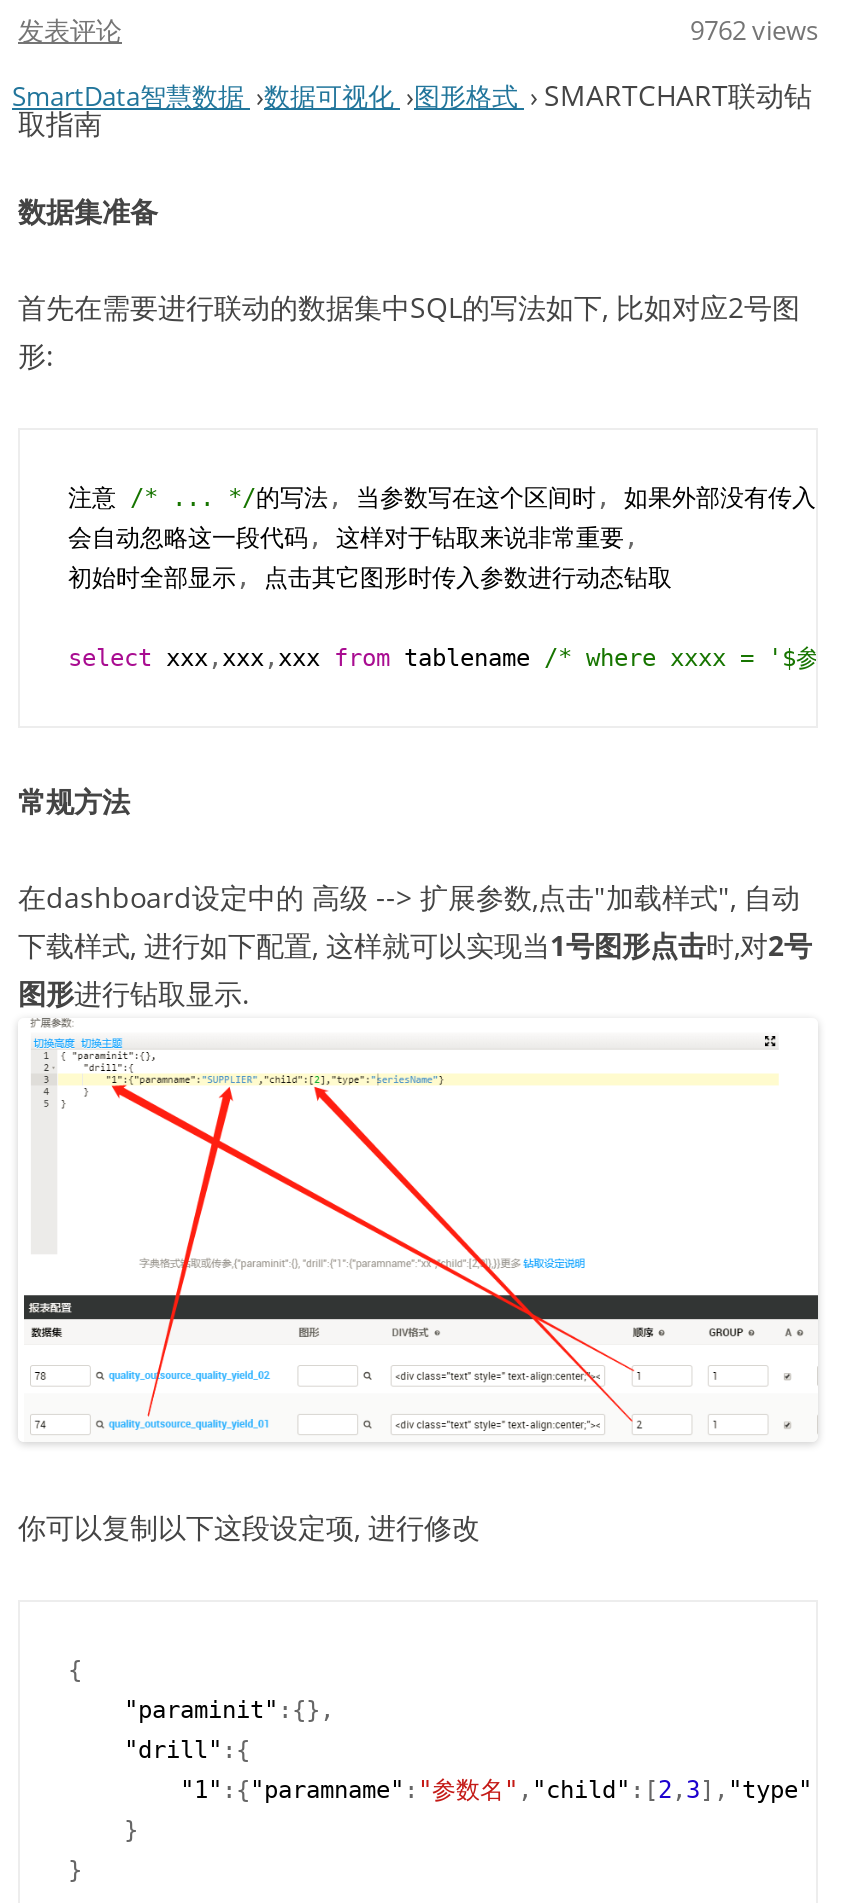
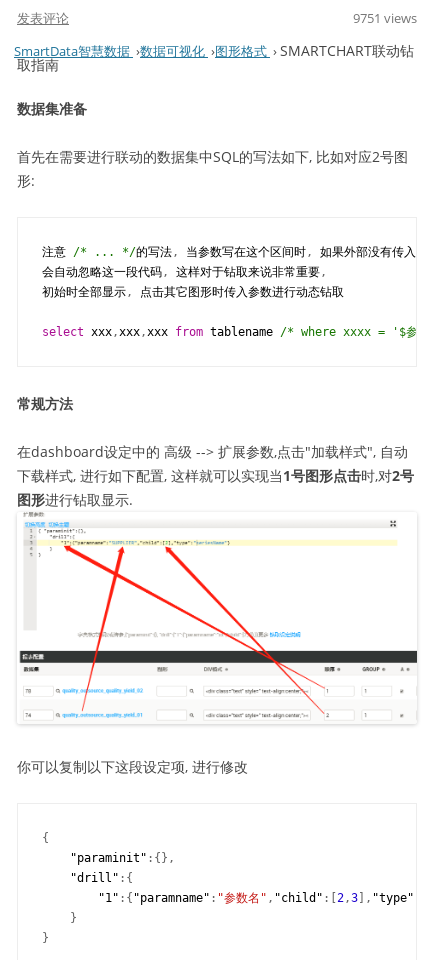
- 9762 views
+ 9751 views
